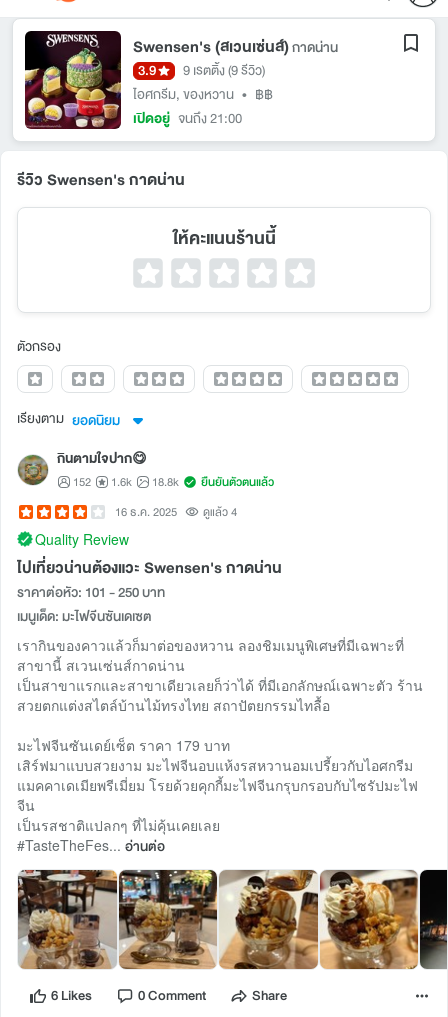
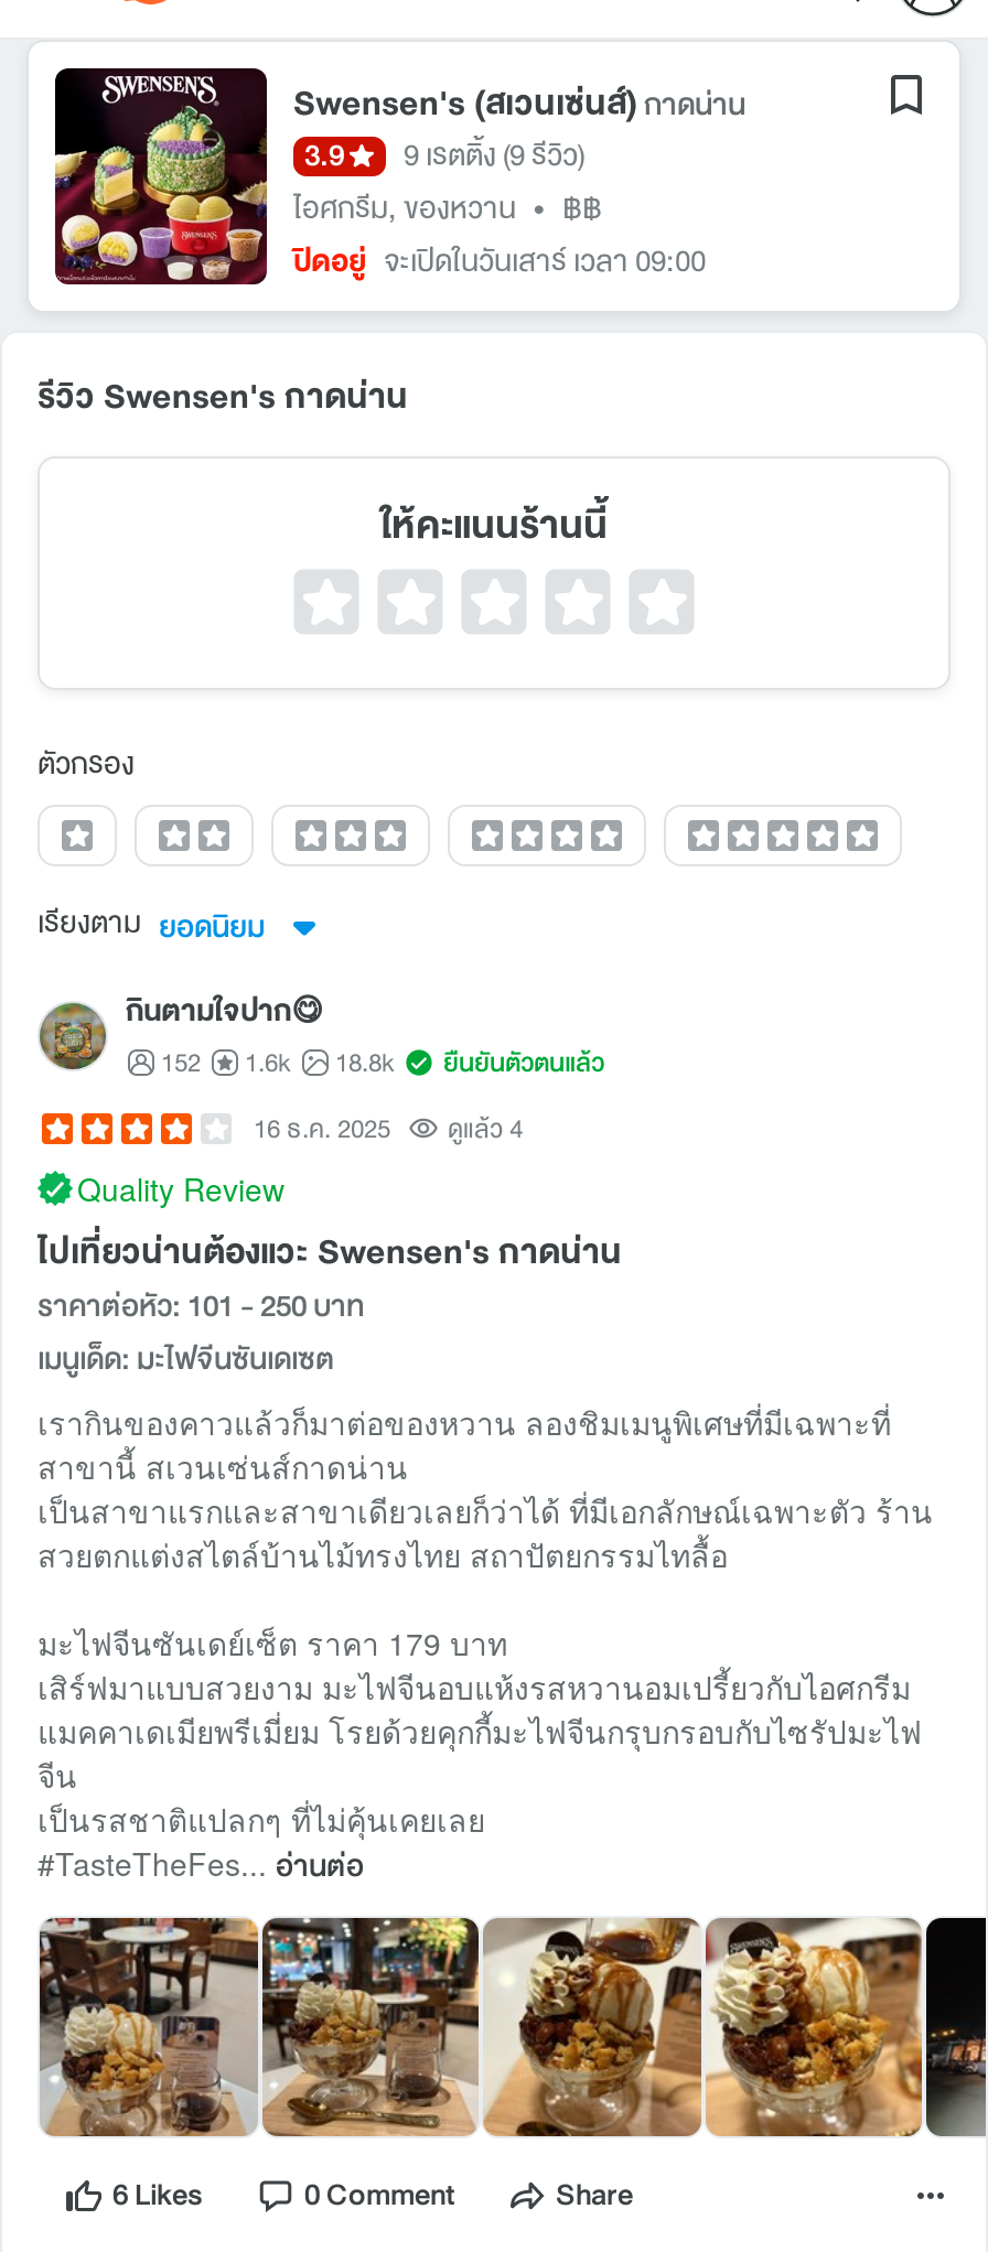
- เปิดอยู่ จนถึง 21:00
+ ปิดอยู่ จะเปิดในวันเสาร์ เวลา 09:00
